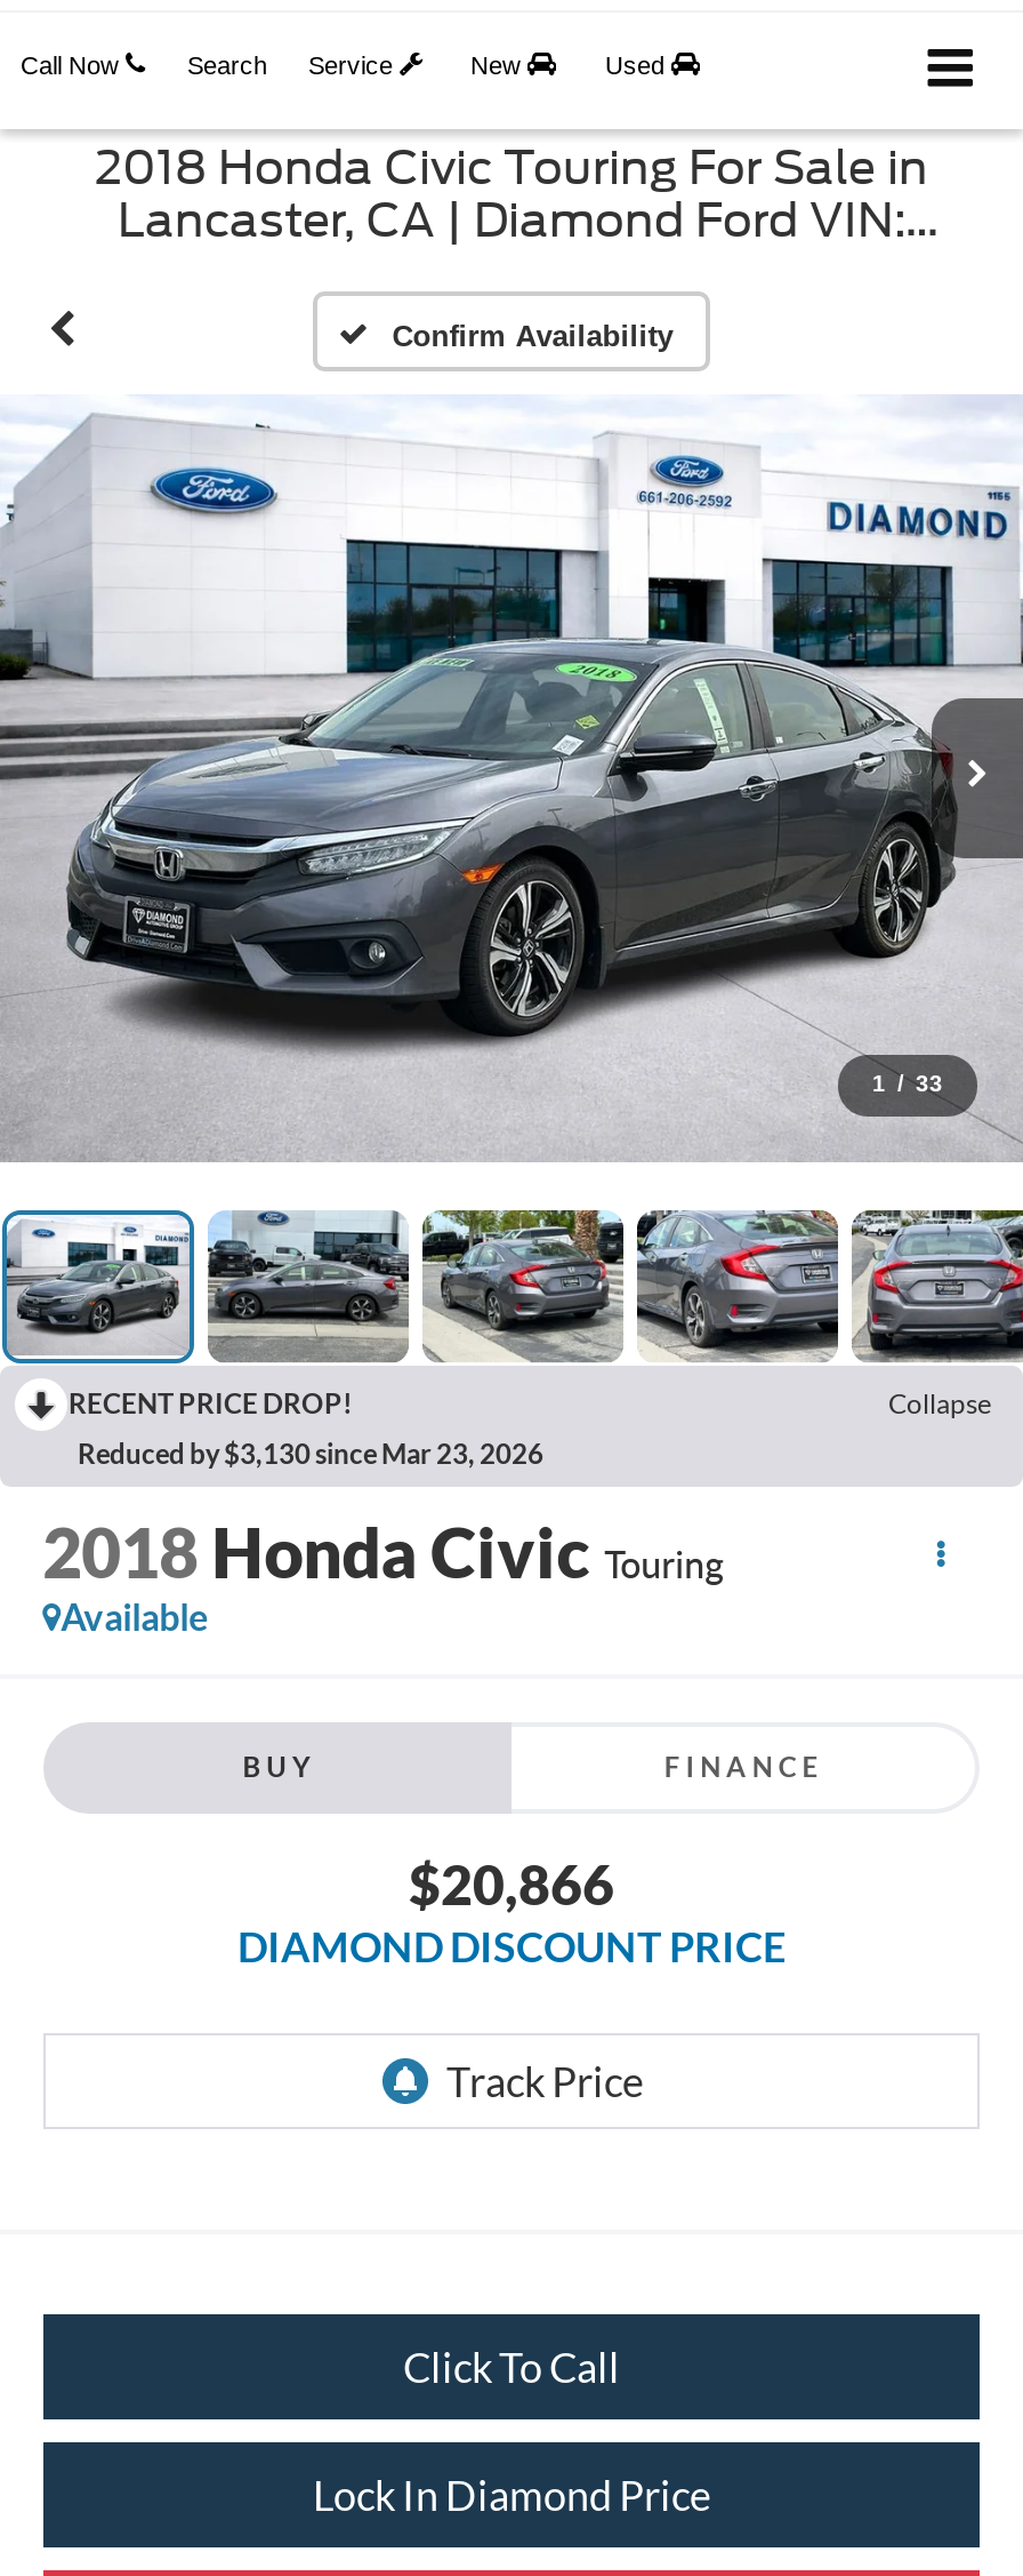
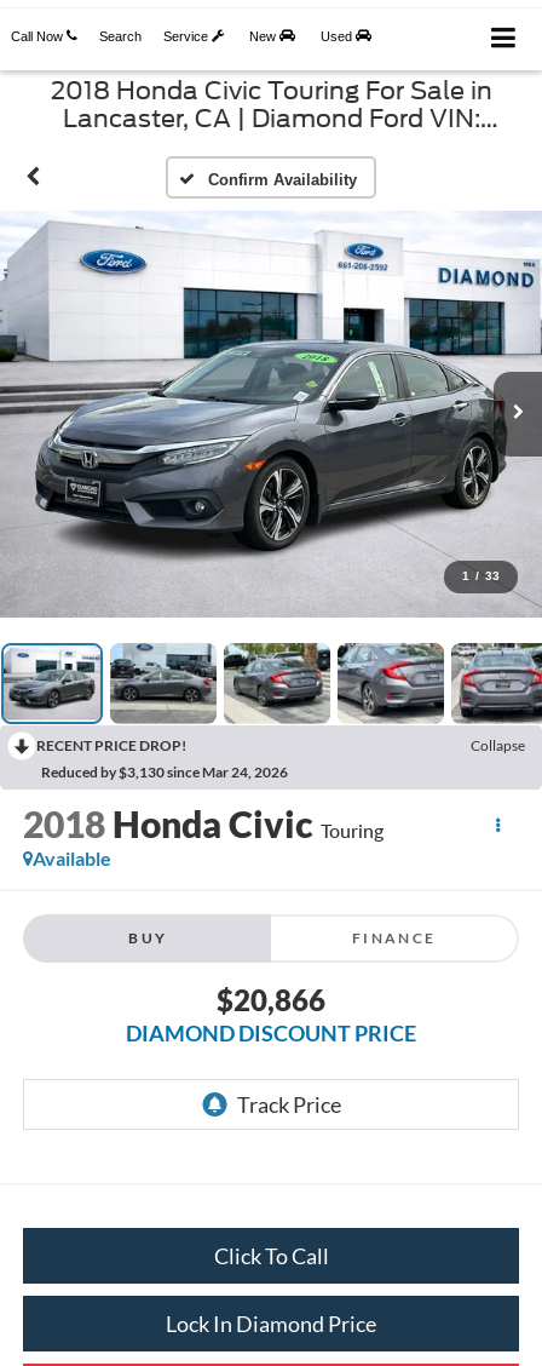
- Reduced by $3,130 since Mar 23, 2026
+ Reduced by $3,130 since Mar 24, 2026
